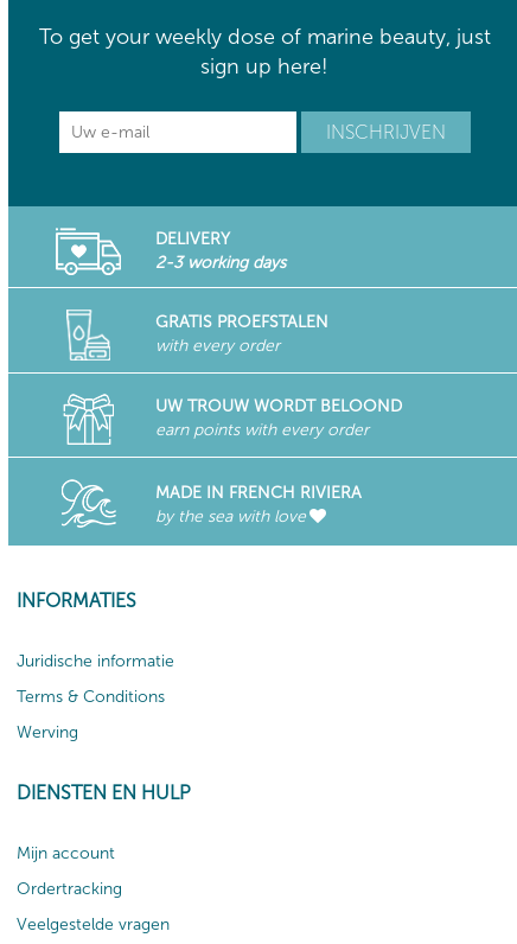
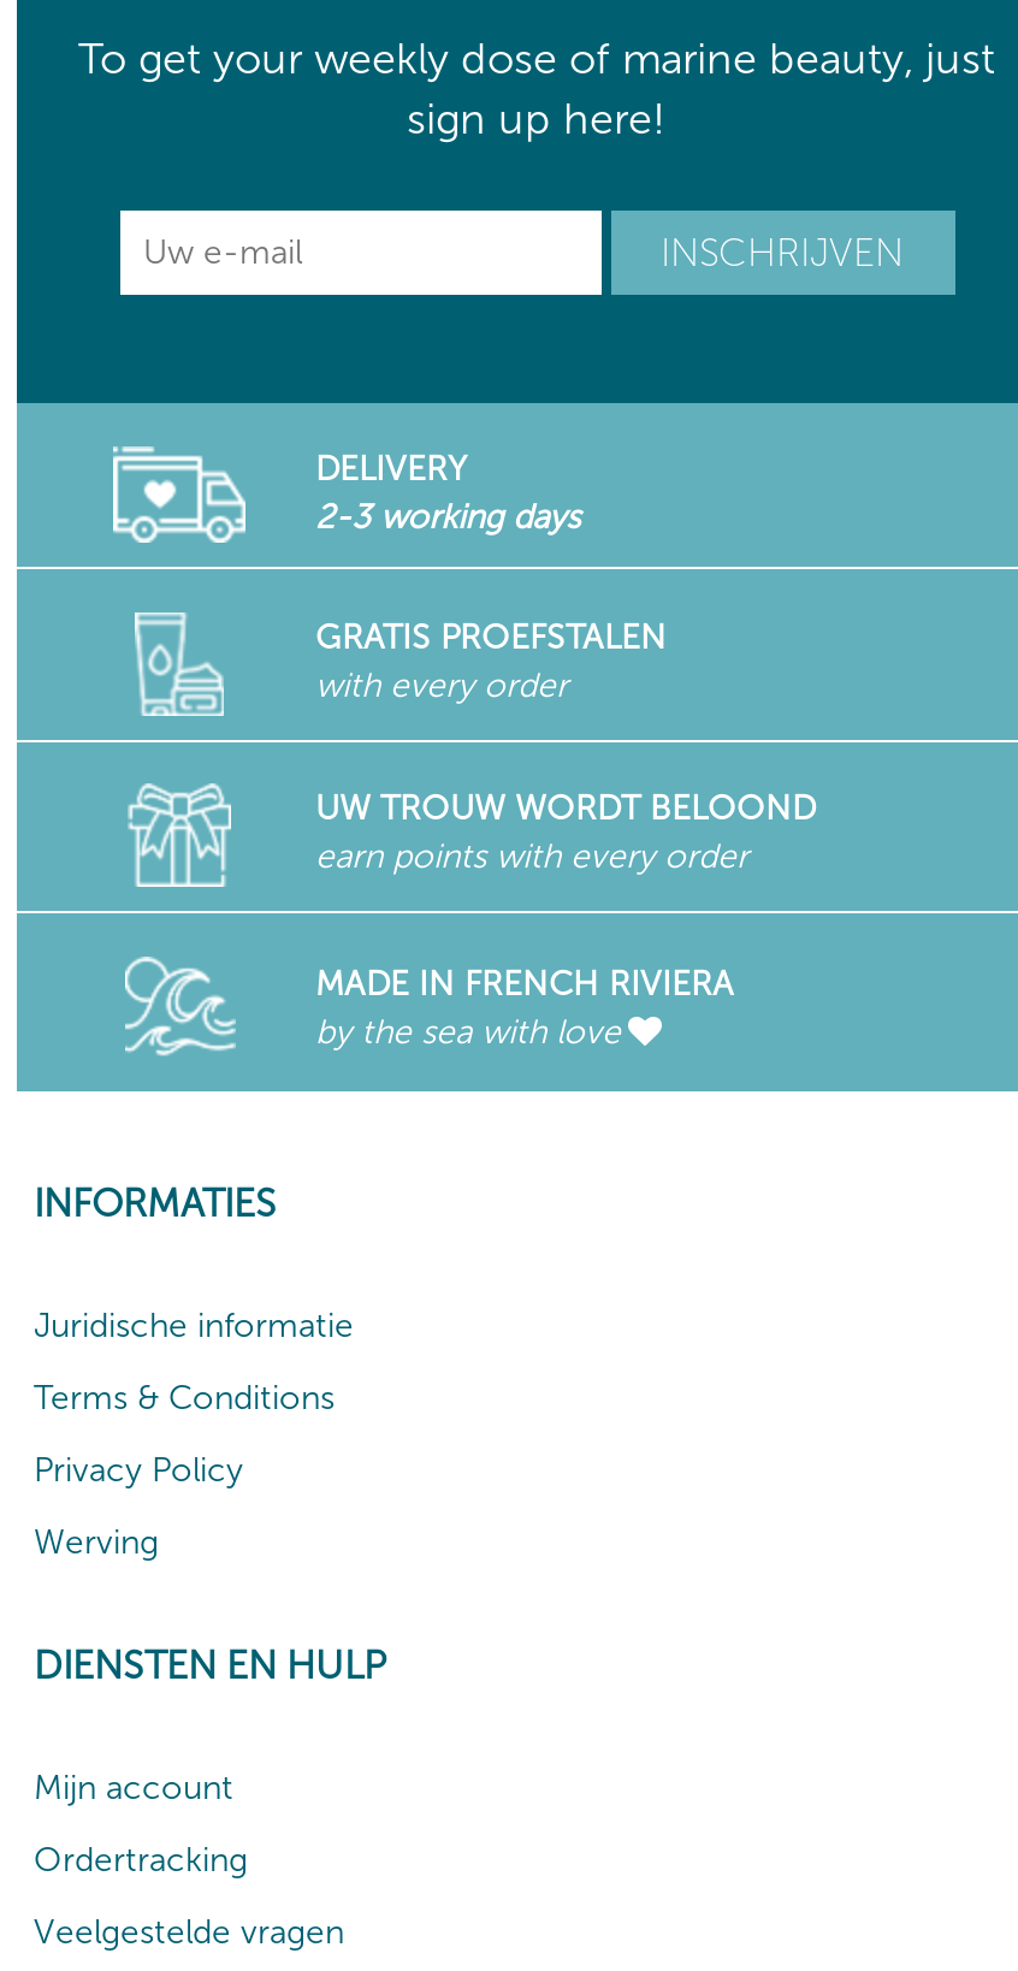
+ Privacy Policy
